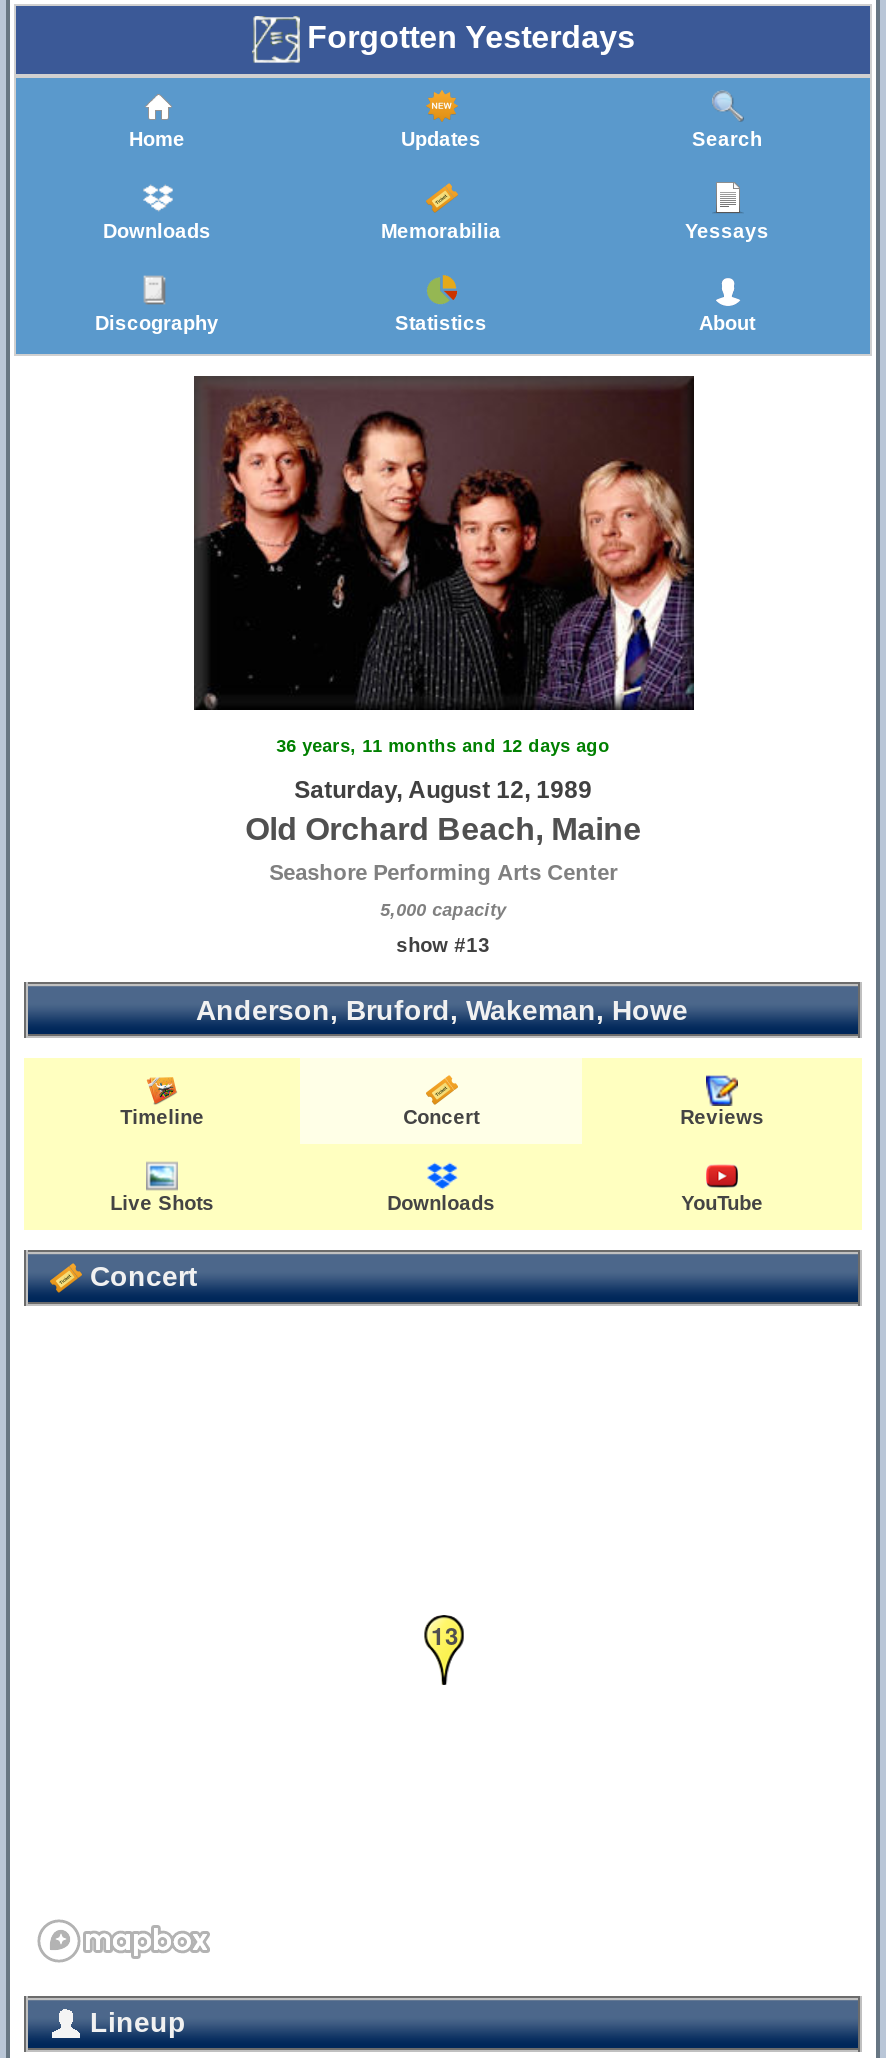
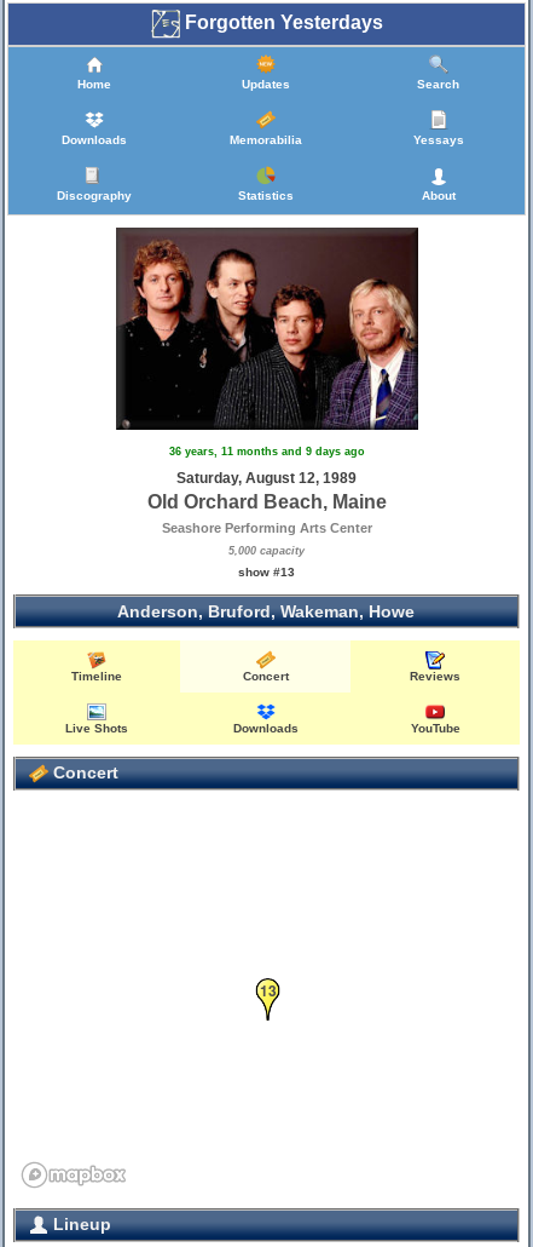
- 36 years, 11 months and 12 days ago
+ 36 years, 11 months and 9 days ago
